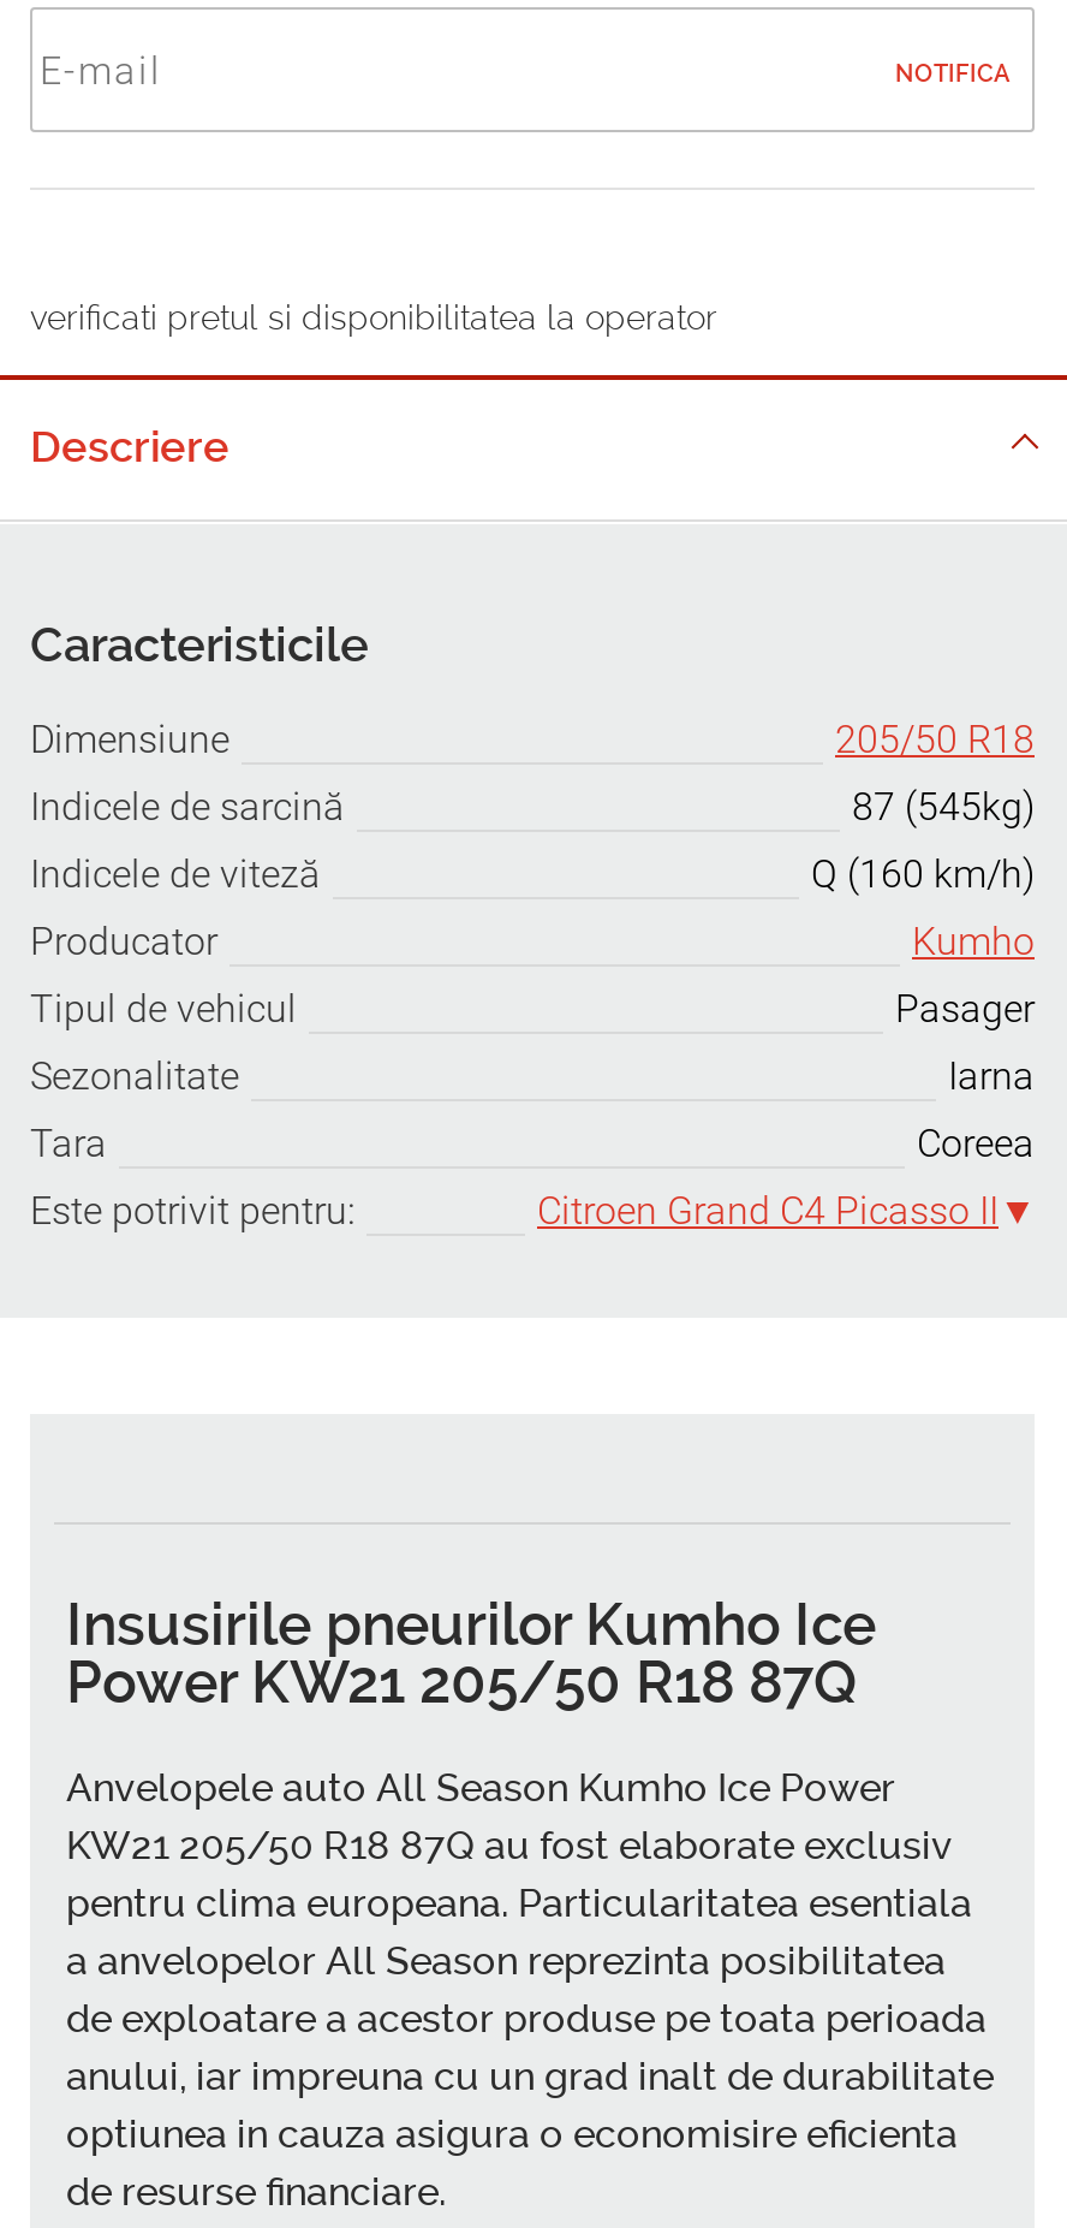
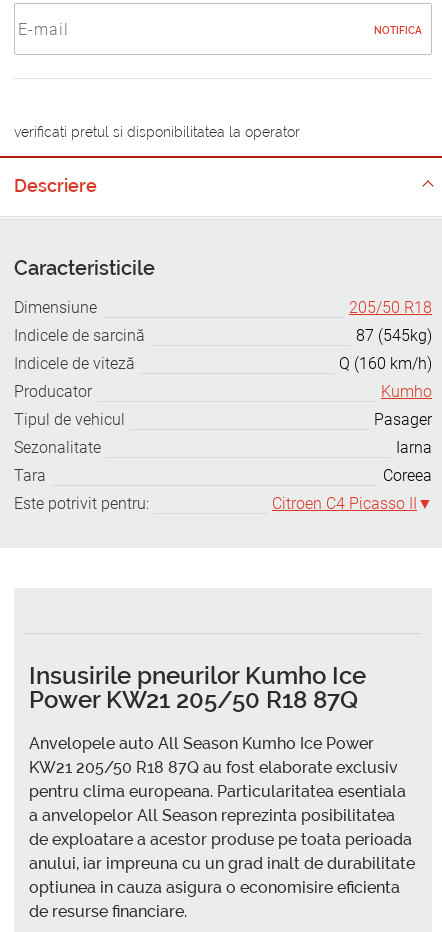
- Citroen Grand C4 Picasso II
+ Citroen C4 Picasso II
